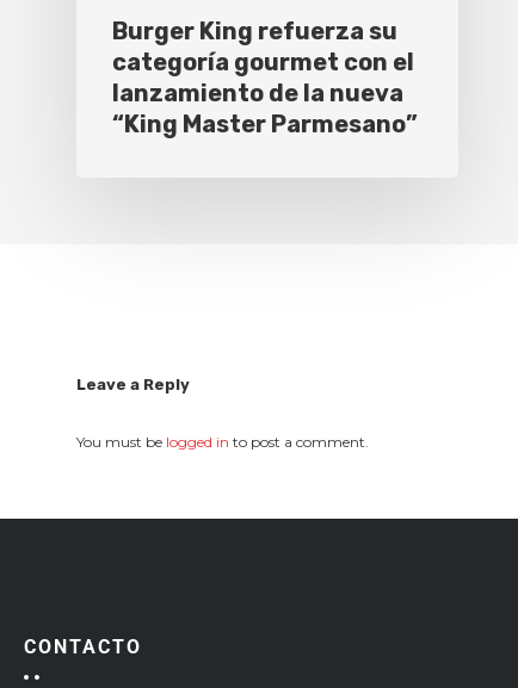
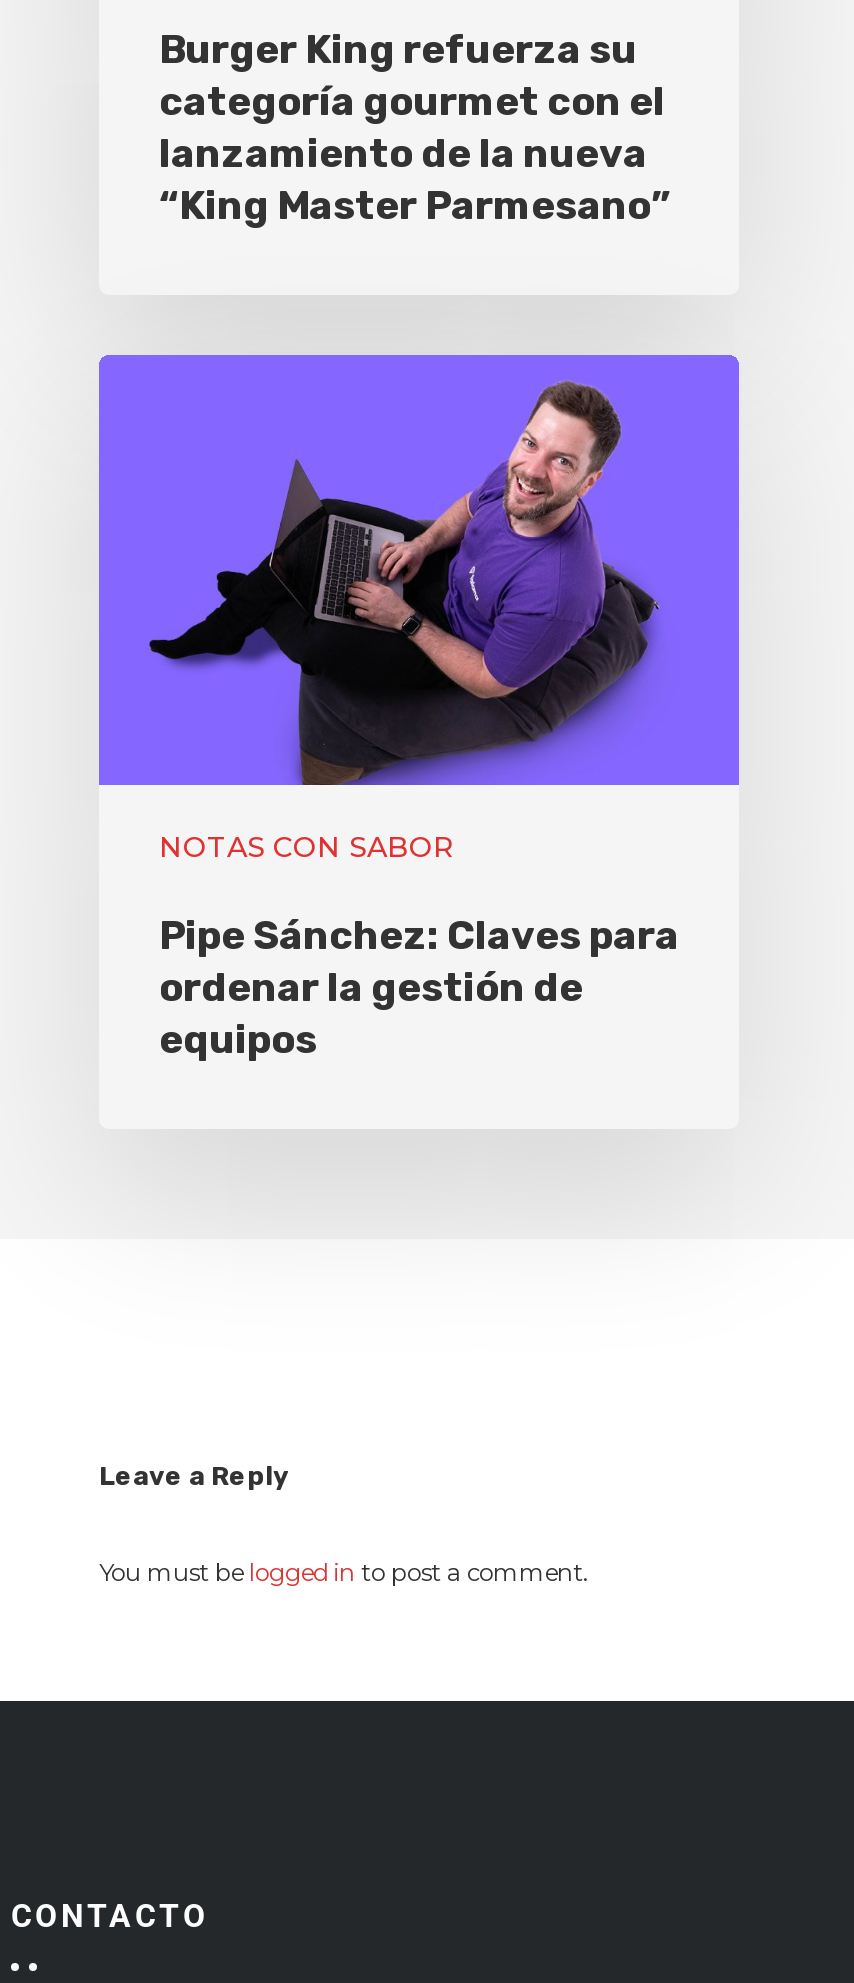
+ [image]
+ NOTAS CON SABOR
+ Pipe Sánchez: Claves para
+ ordenar la gestión de
+ equipos
